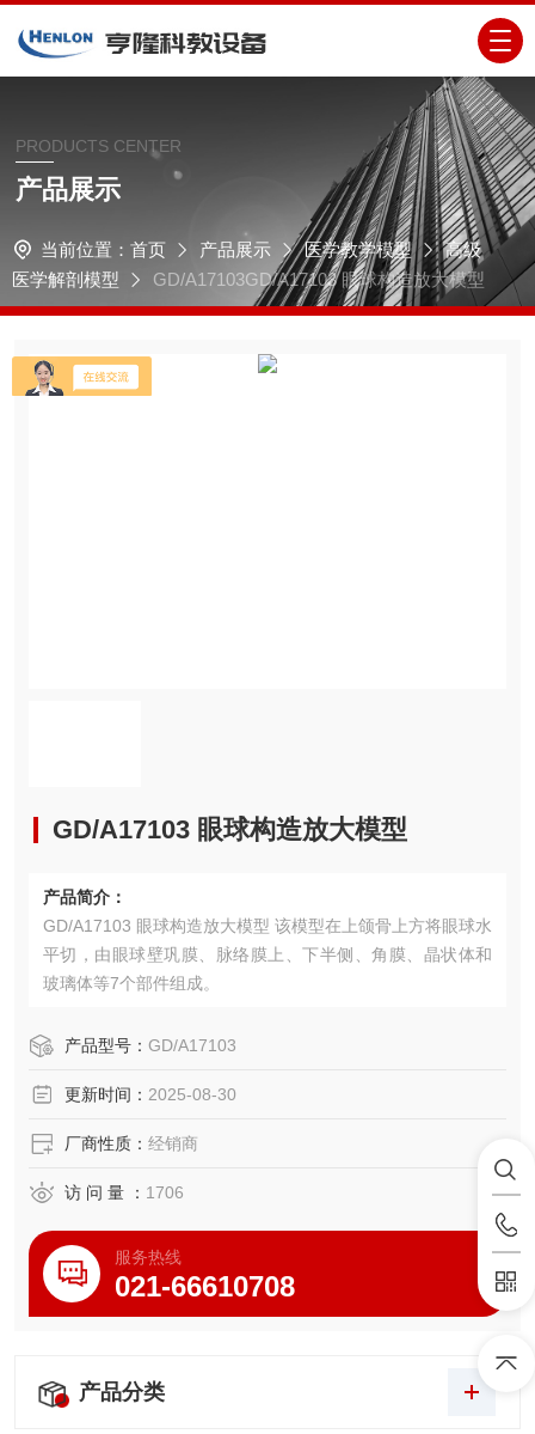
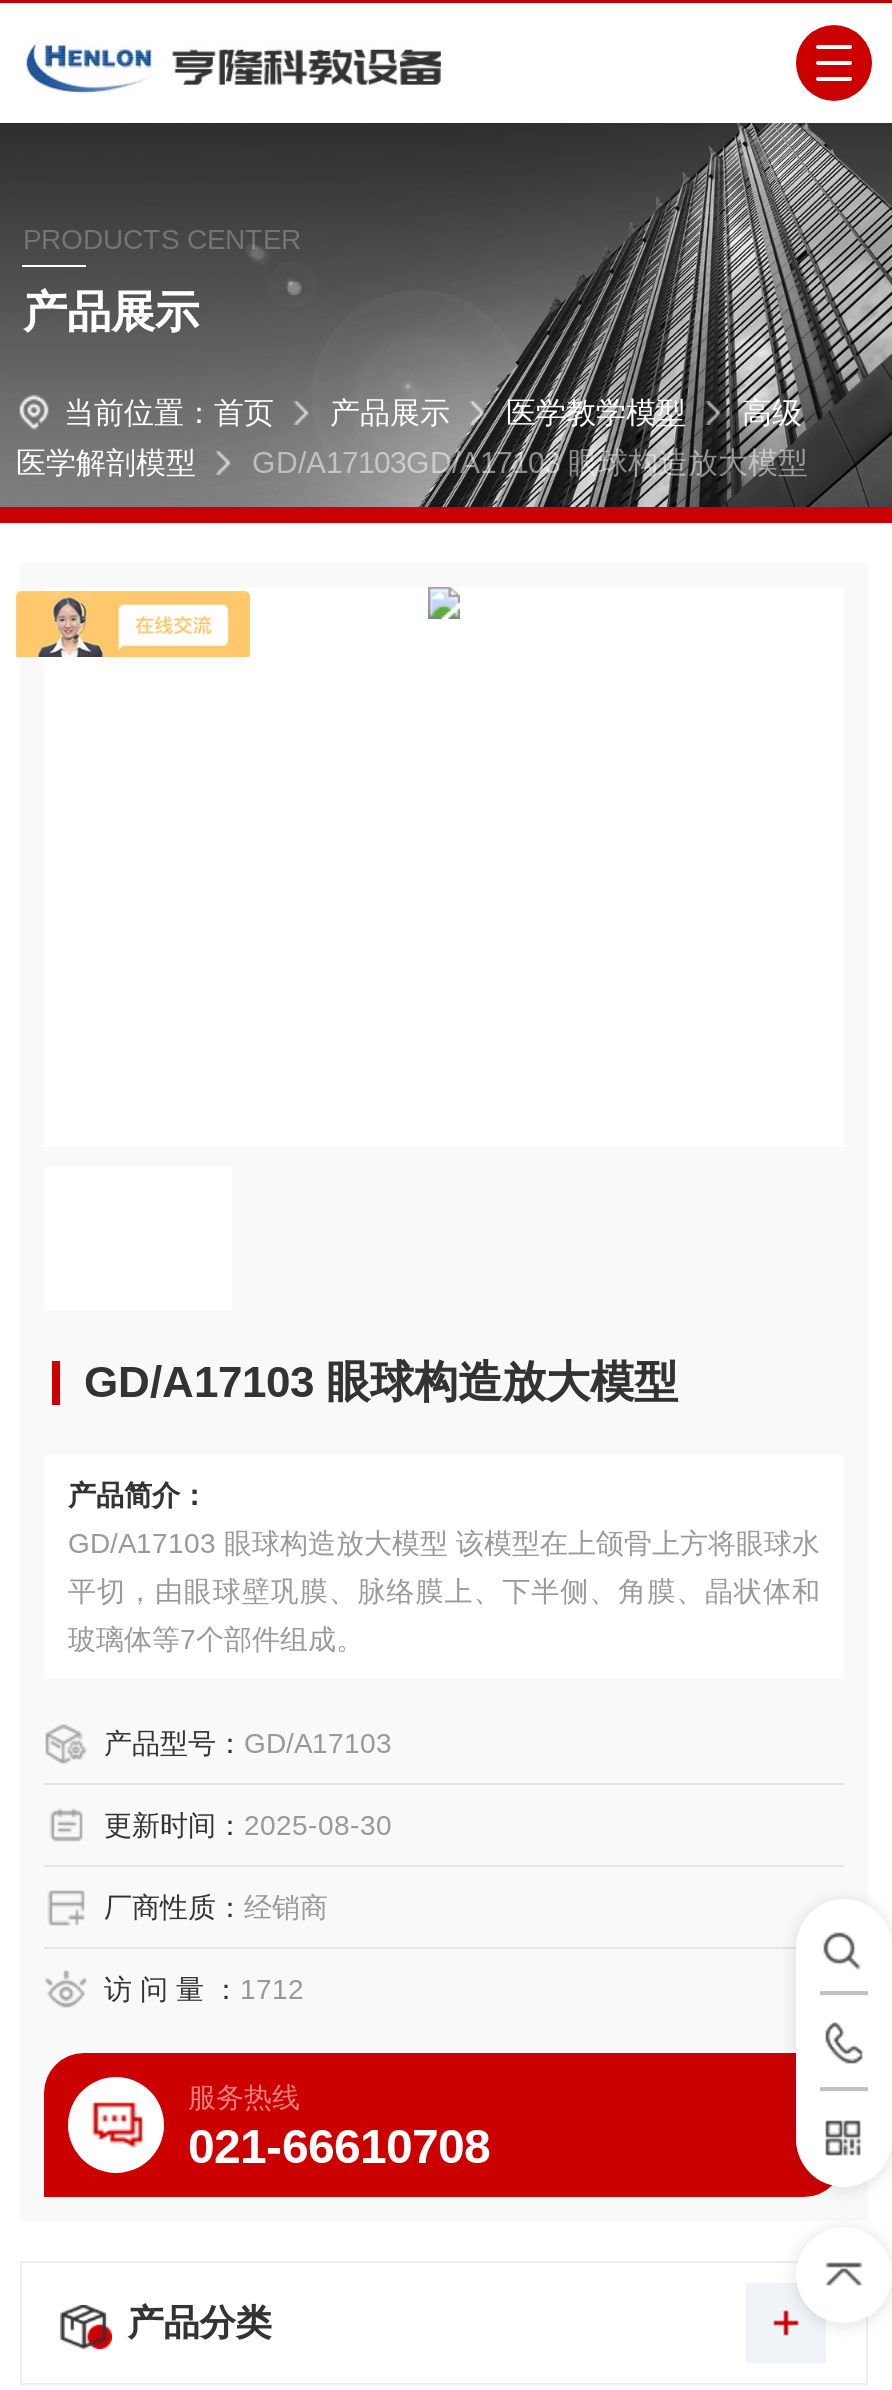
- 访 问 量 ：1706
+ 访 问 量 ：1712
